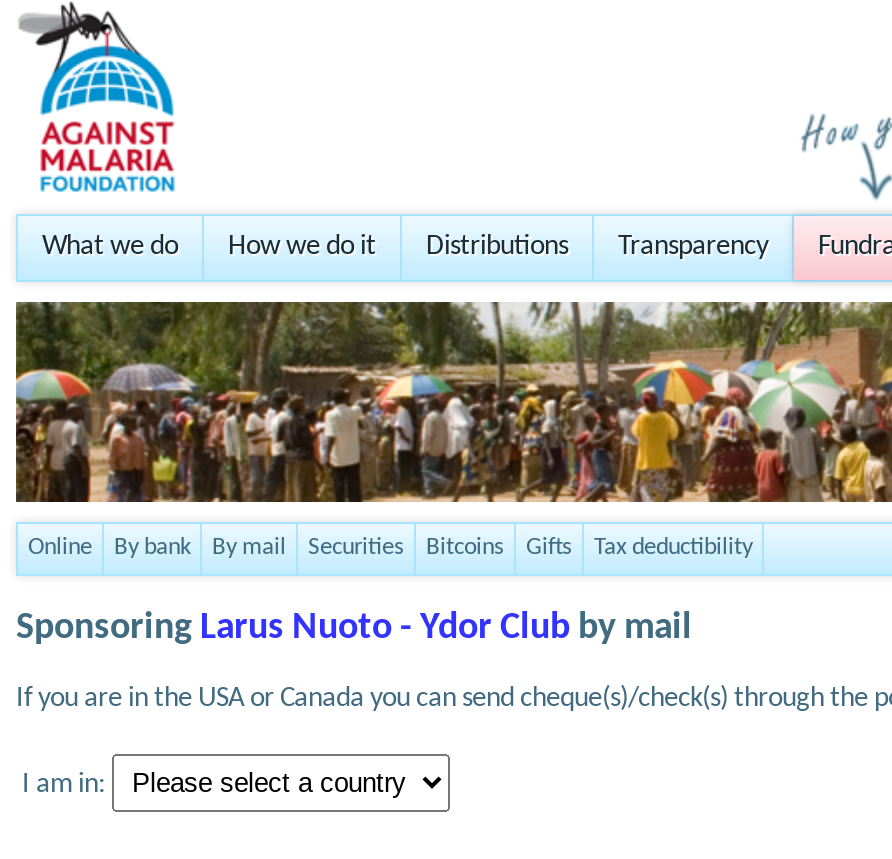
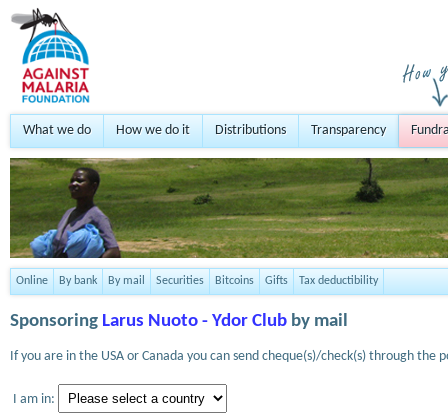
- [image]
+ [image]
